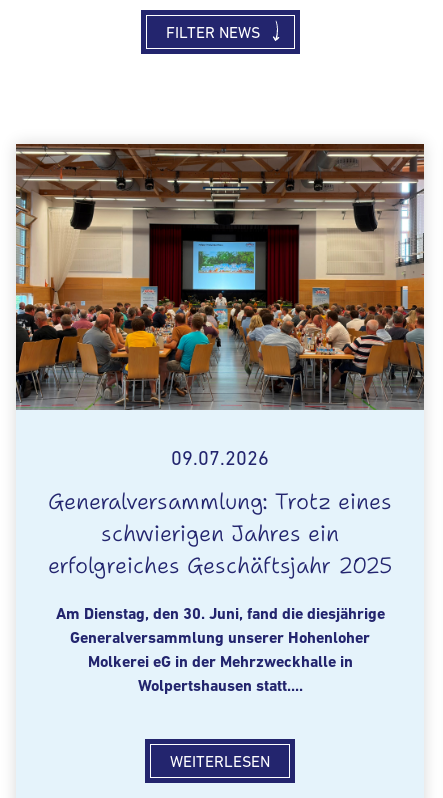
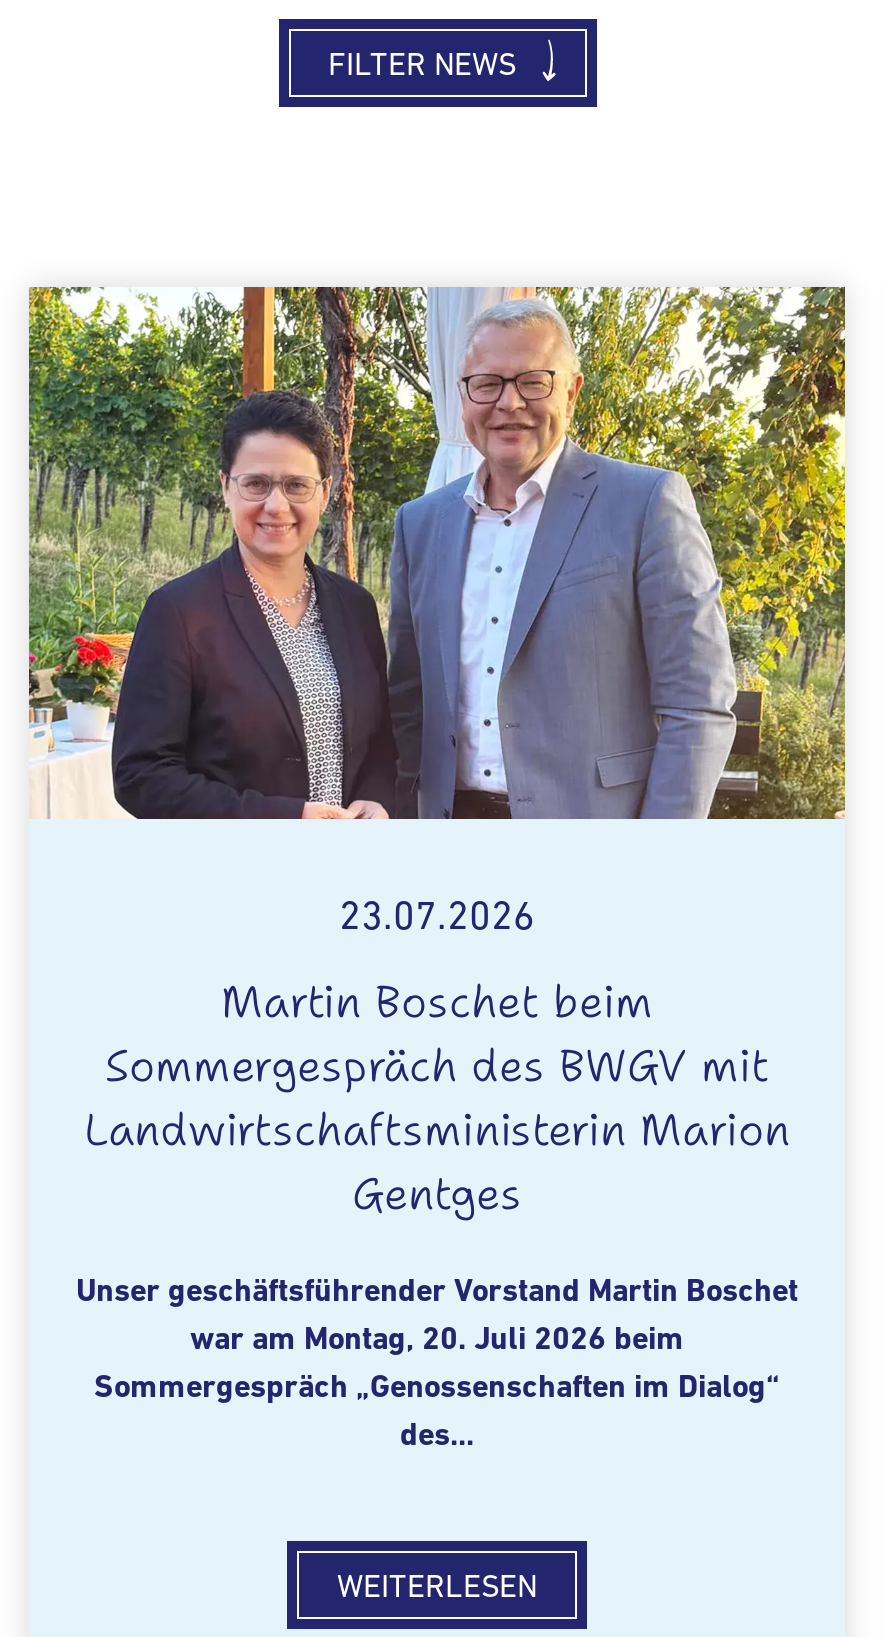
- [image]
- 09.07.2026
+ [image]
+ 23.07.2026

- Generalversammlung: Trotz eines
- schwierigen Jahres ein
- erfolgreiches Geschäftsjahr 2025
+ Martin Boschet beim
+ Sommergespräch des BWGV mit
+ Landwirtschaftsministerin Marion
+ Gentges

- Am Dienstag, den 30. Juni, fand die diesjährige
+ Unser geschäftsführender Vorstand Martin Boschet

- Generalversammlung unserer Hohenloher
+ war am Montag, 20. Juli 2026 beim

- Molkerei eG in der Mehrzweckhalle in
+ Sommergespräch „Genossenschaften im Dialog“

- Wolpertshausen statt....
+ des...
